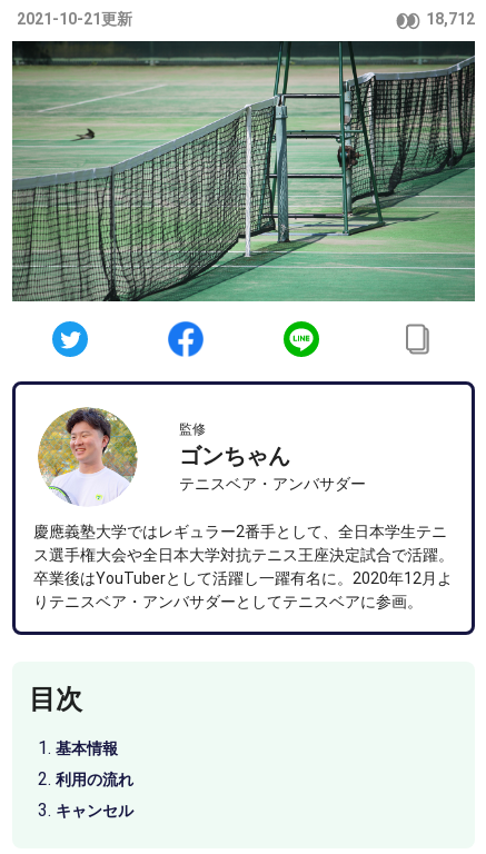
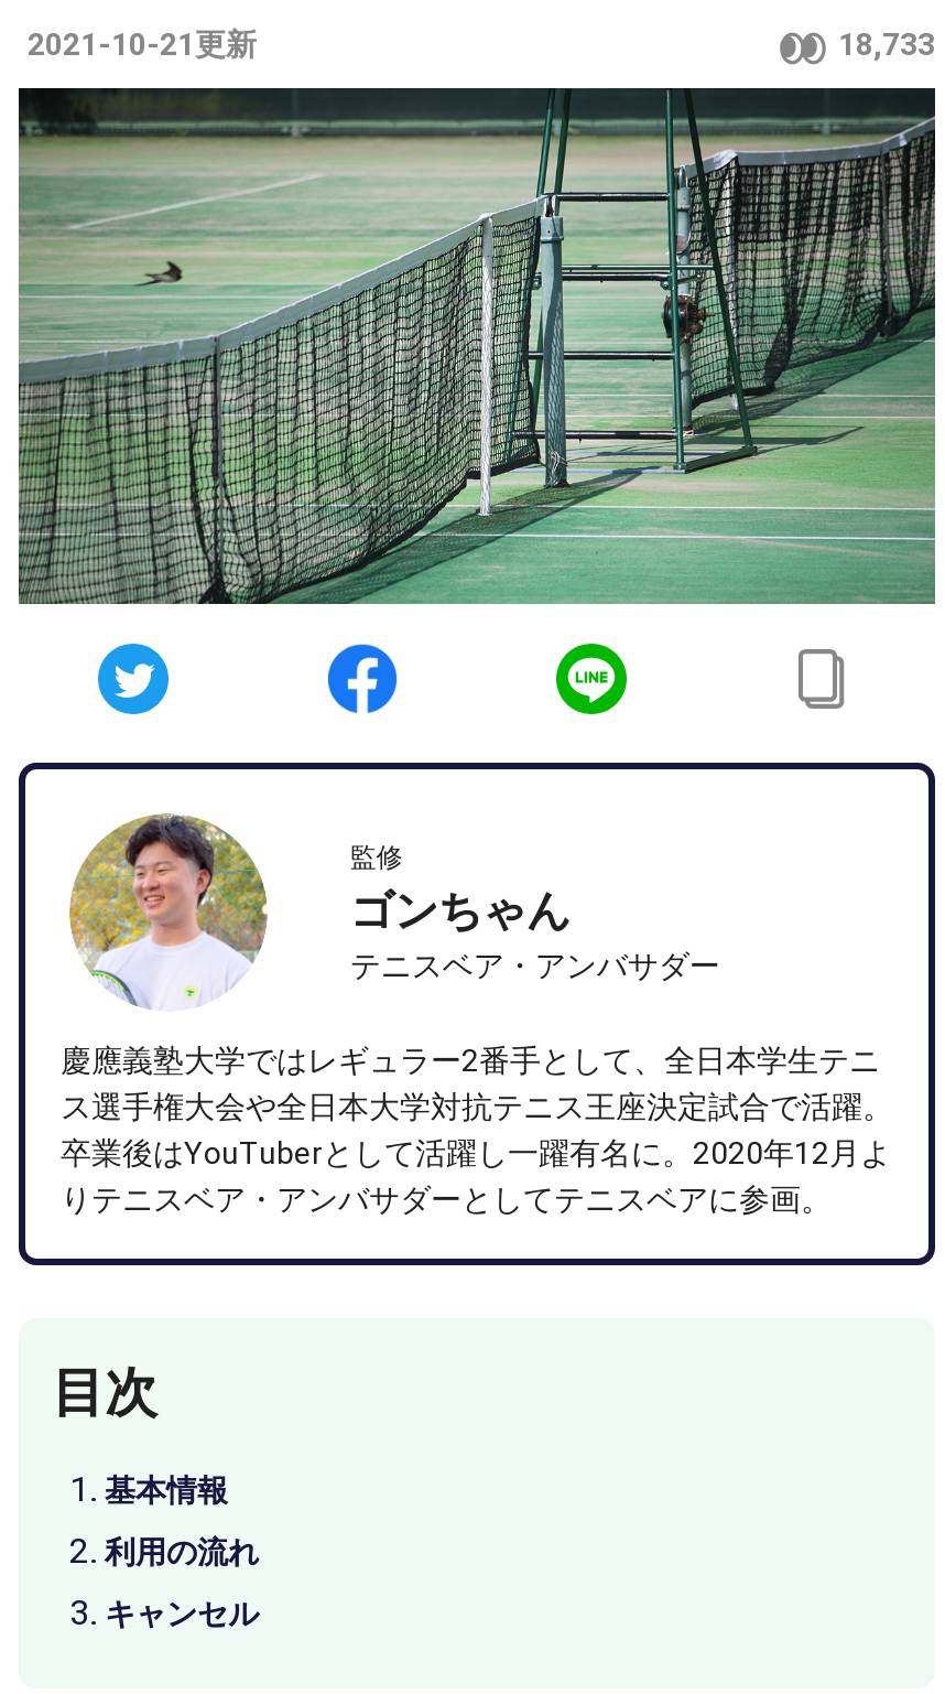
- 18,712
+ 18,733
